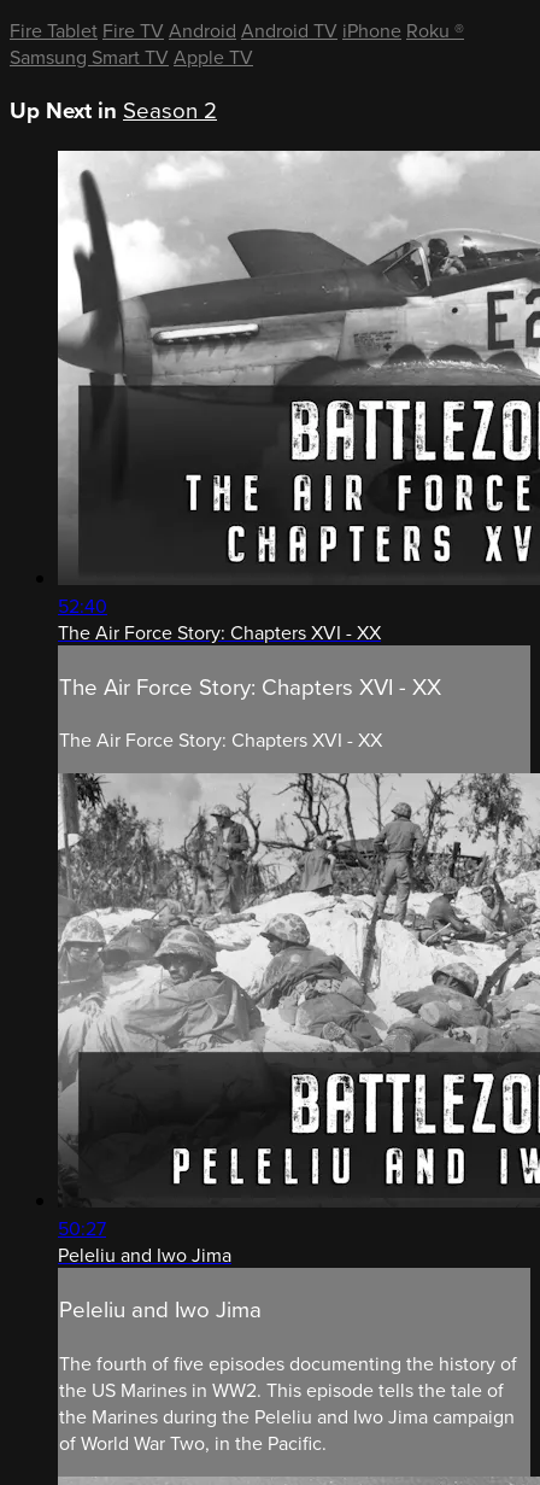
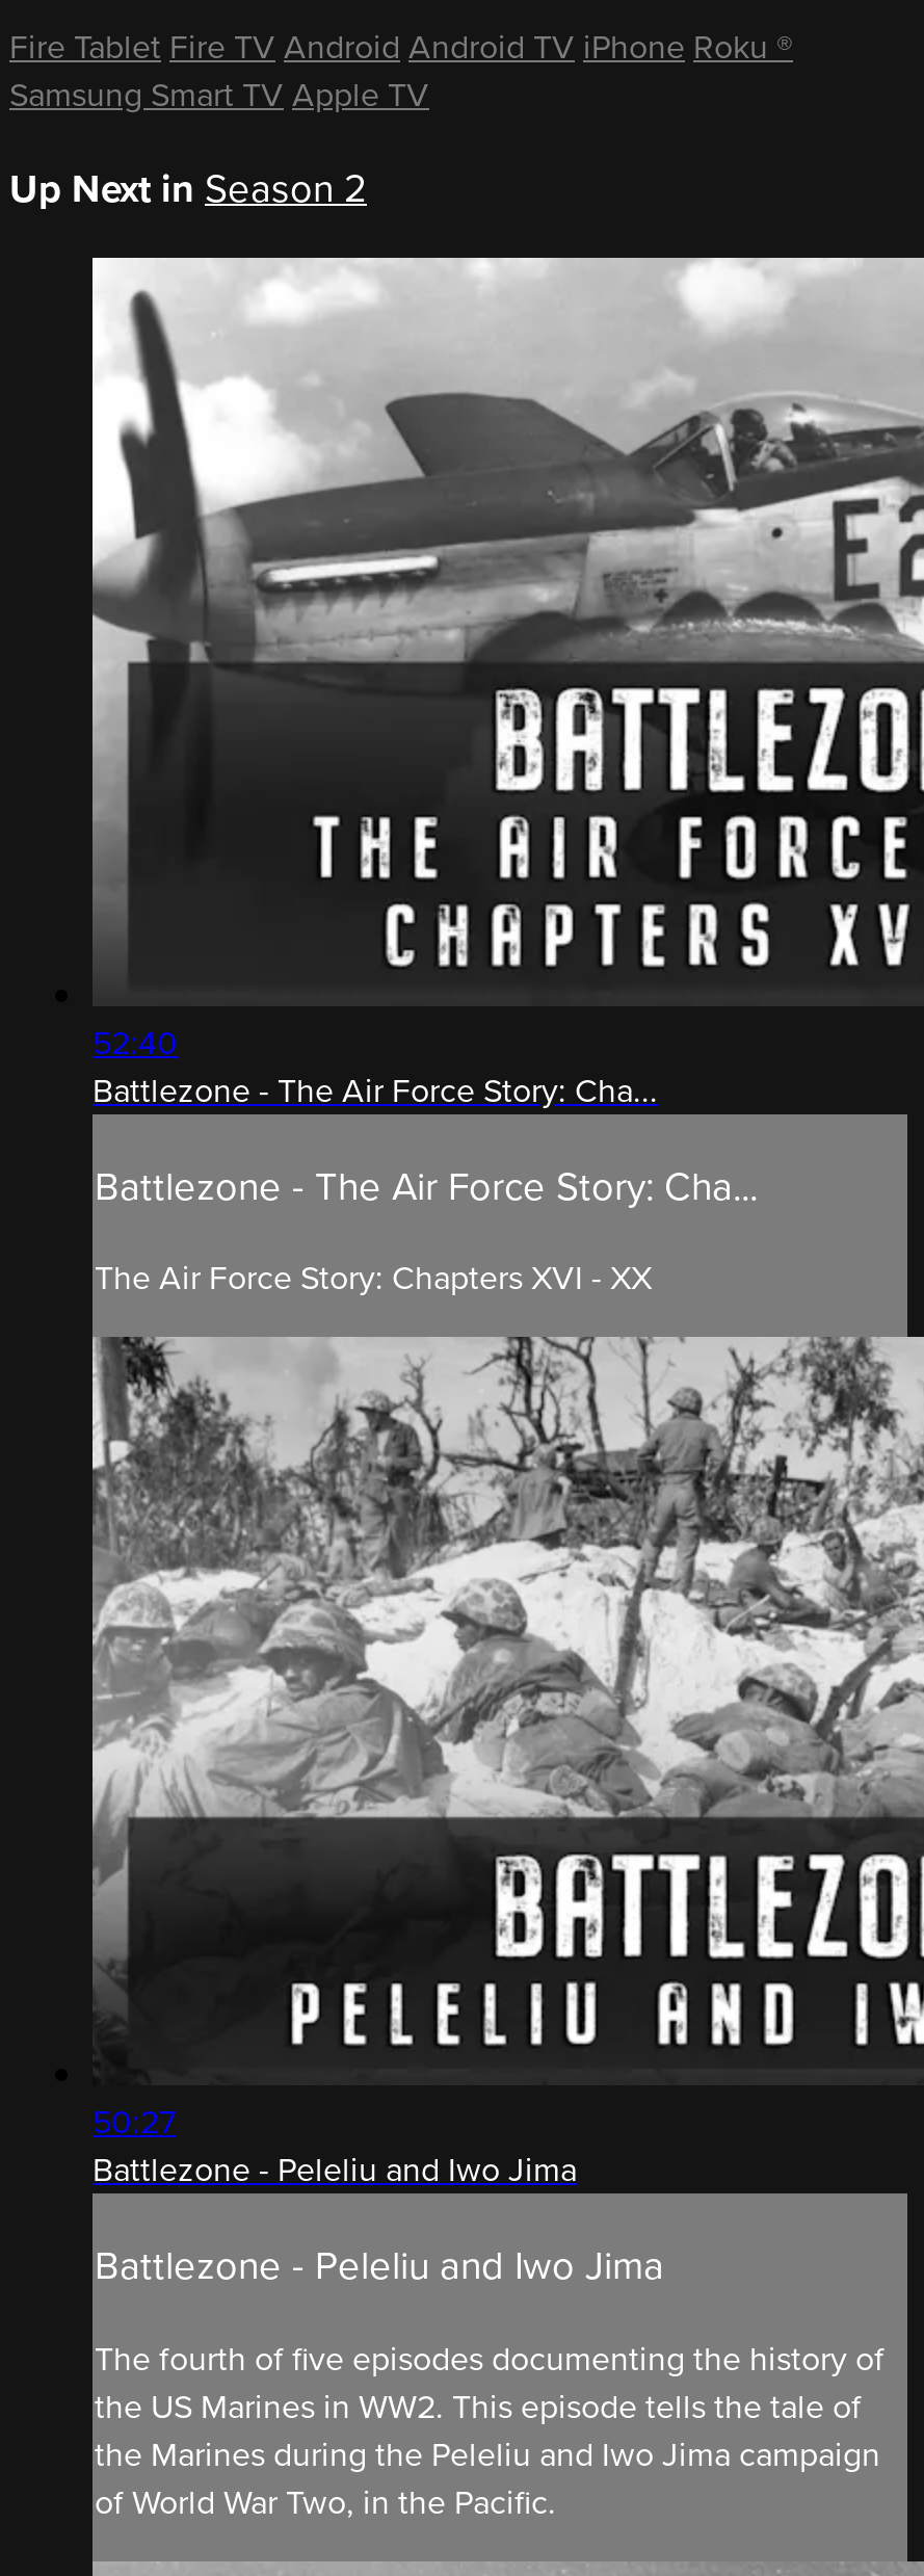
- The Air Force Story: Chapters XVI - XX
+ Battlezone - The Air Force Story: Cha...

- The Air Force Story: Chapters XVI - XX
+ Battlezone - The Air Force Story: Cha...

- Peleliu and Iwo Jima
+ Battlezone - Peleliu and Iwo Jima

- Peleliu and Iwo Jima
+ Battlezone - Peleliu and Iwo Jima
